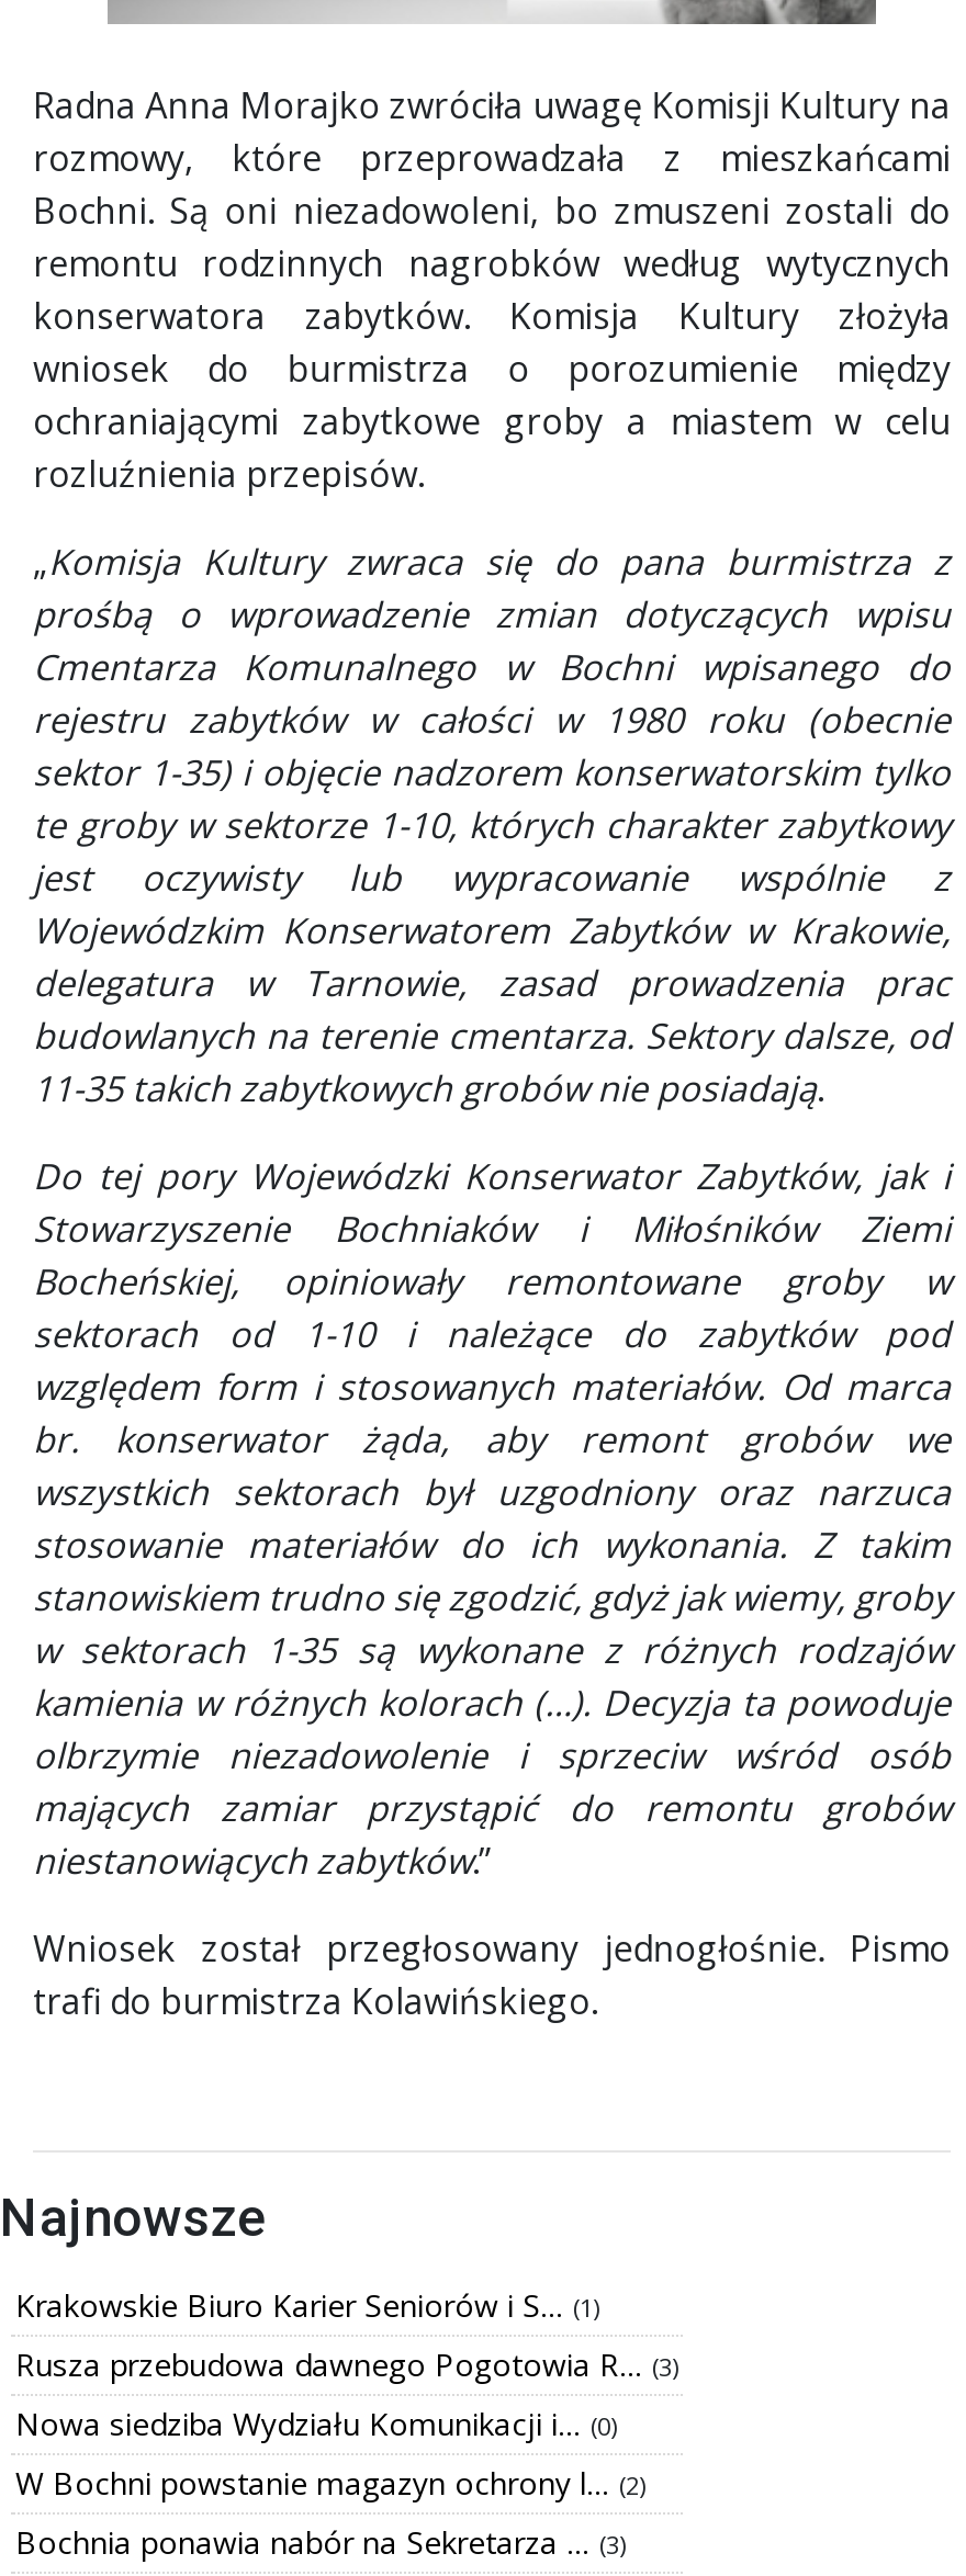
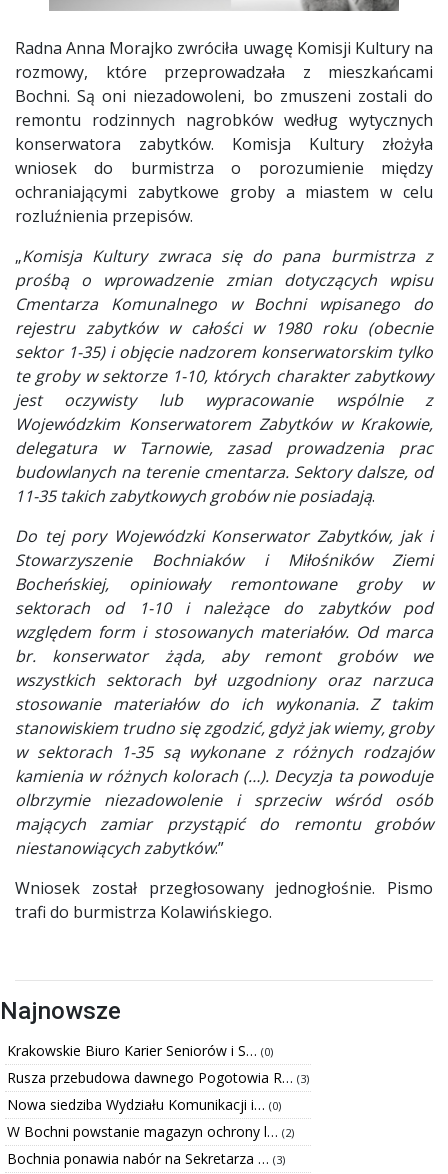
- Krakowskie Biuro Karier Seniorów i S… (1)
+ Krakowskie Biuro Karier Seniorów i S… (0)
